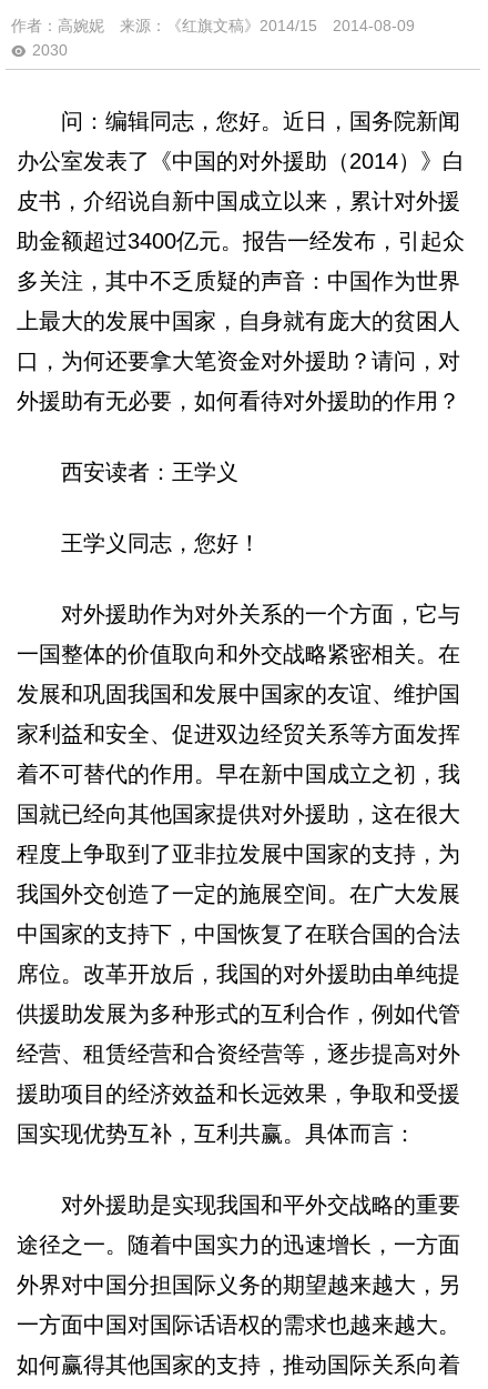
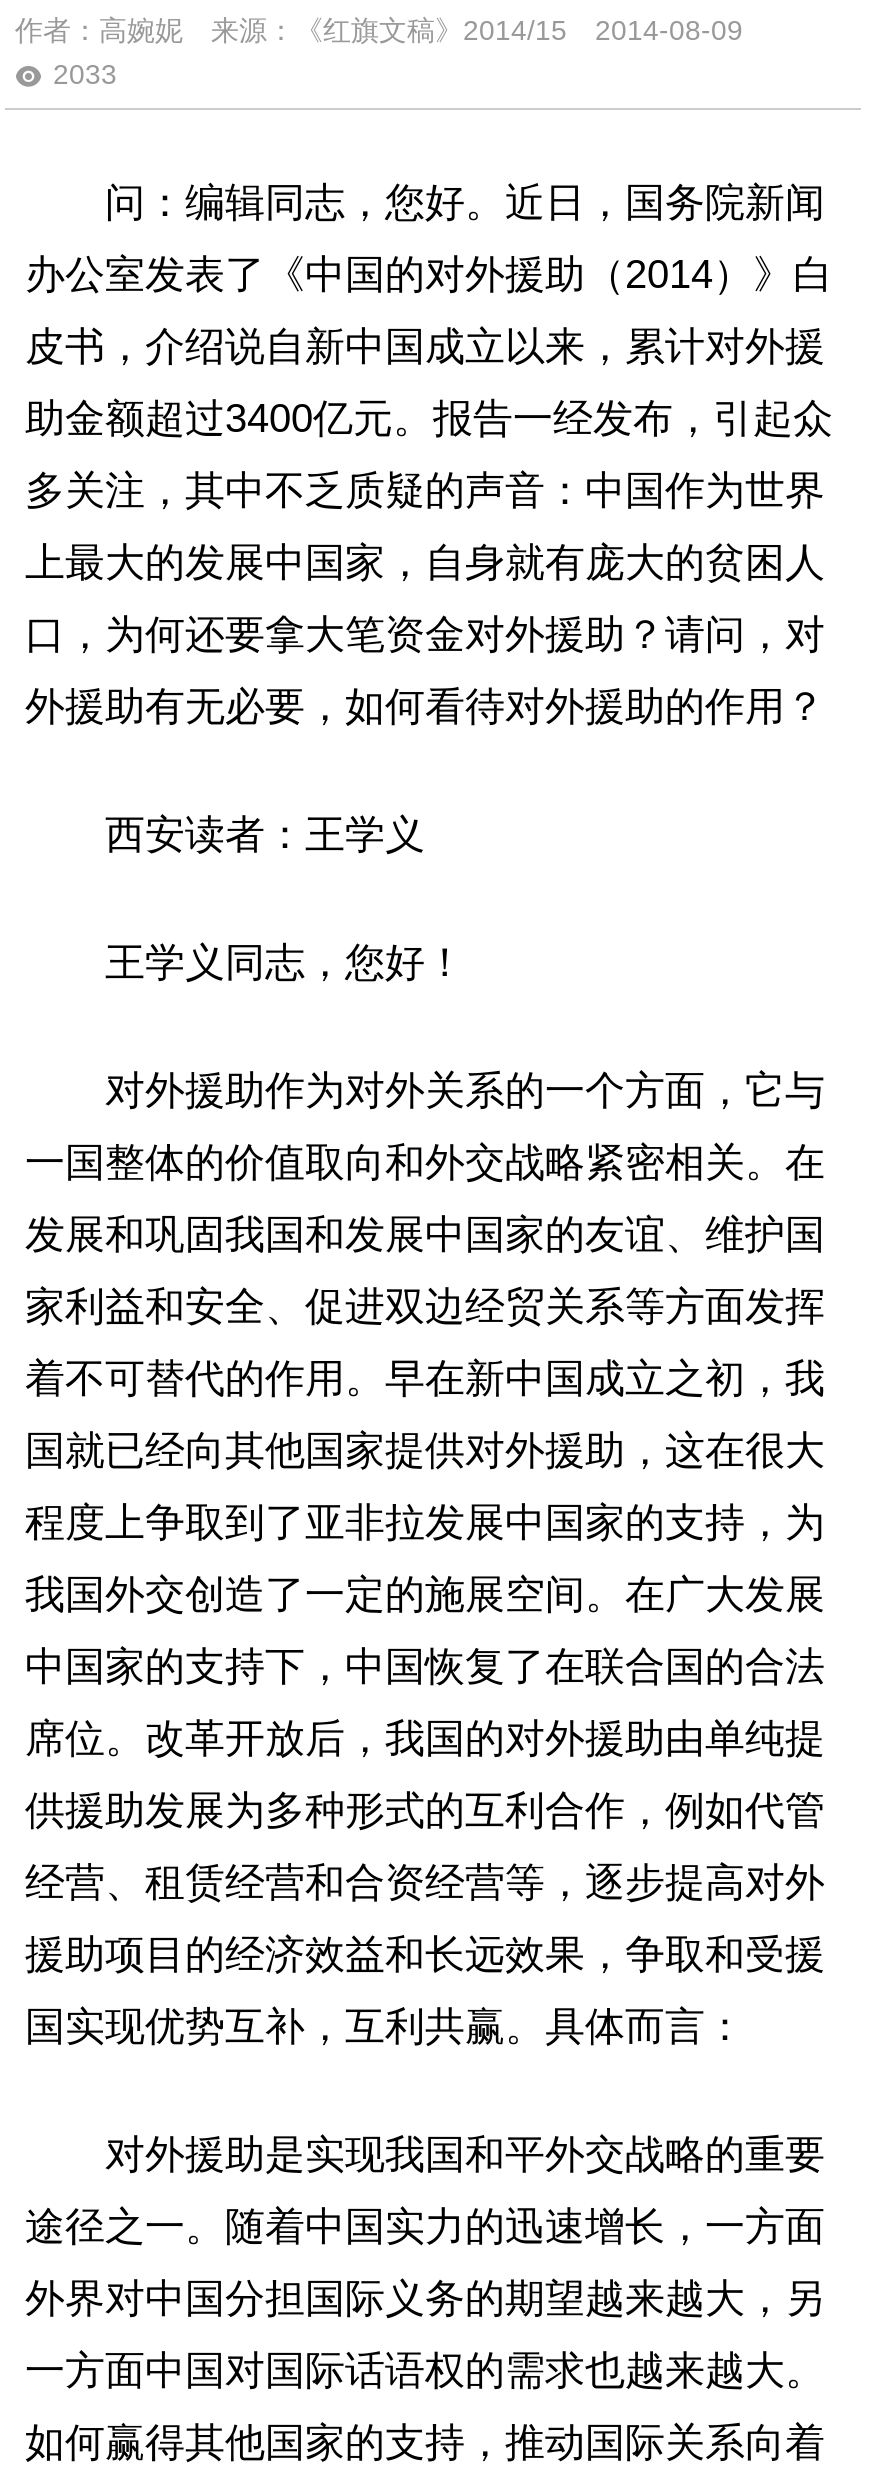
- 2030
+ 2033
